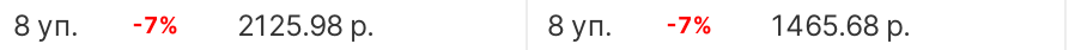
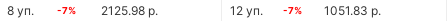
- 8 уп.
+ 12 уп.

- 1465.68 р.
+ 1051.83 р.
